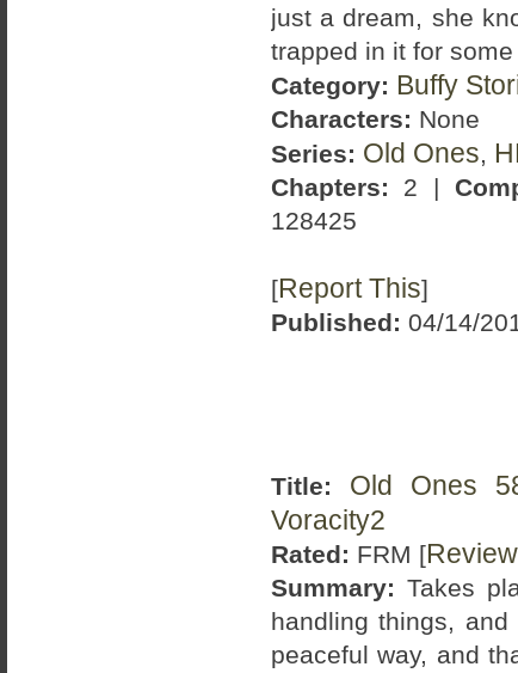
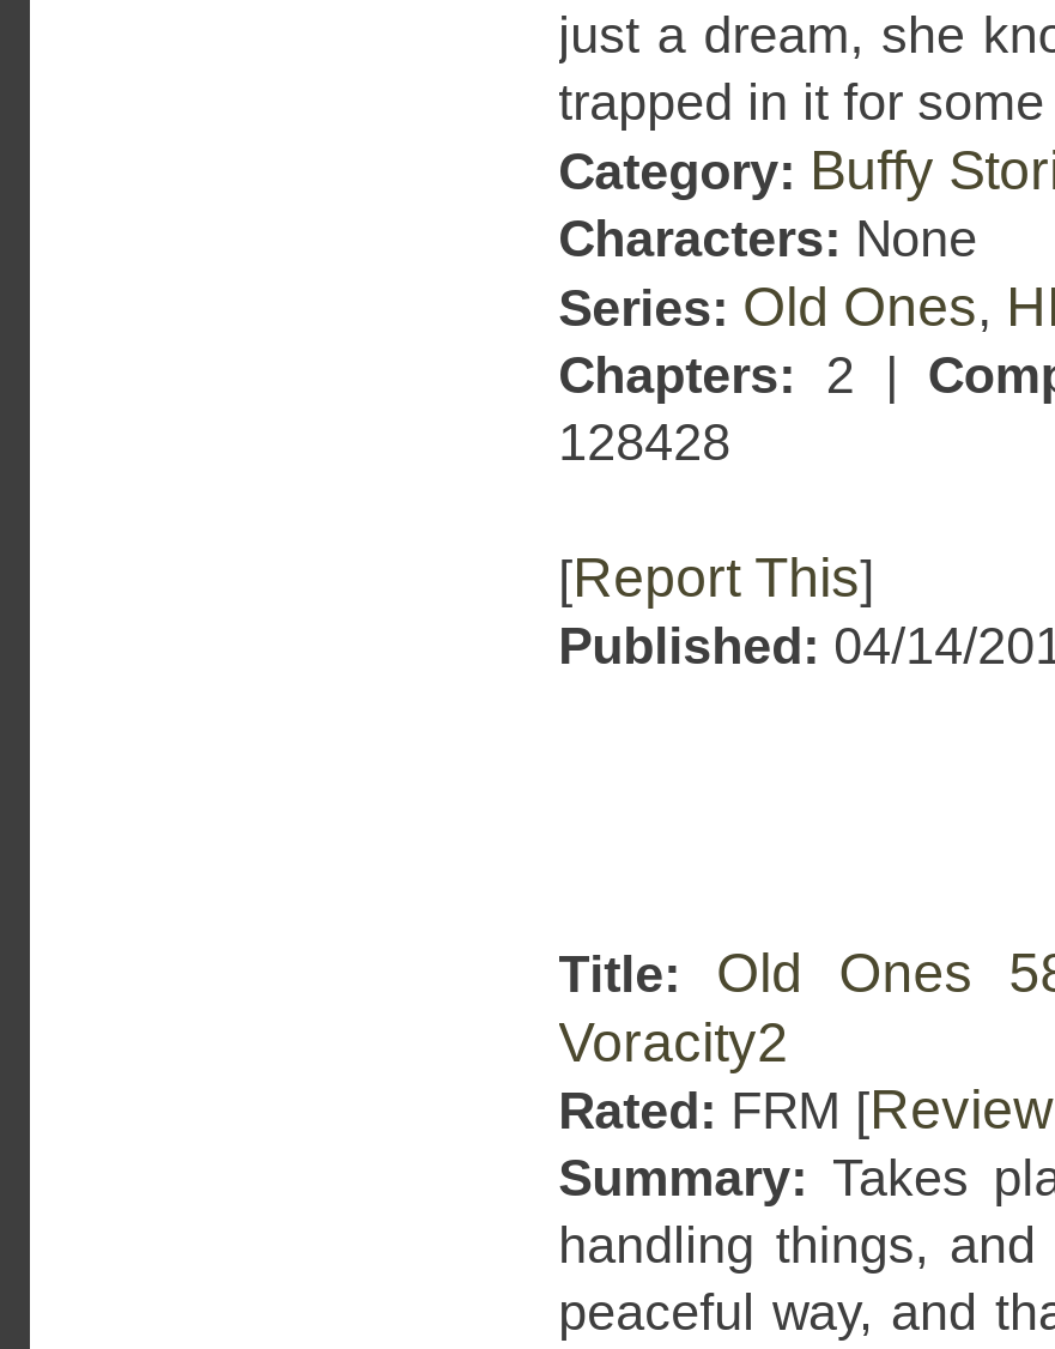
- 128425
+ 128428
